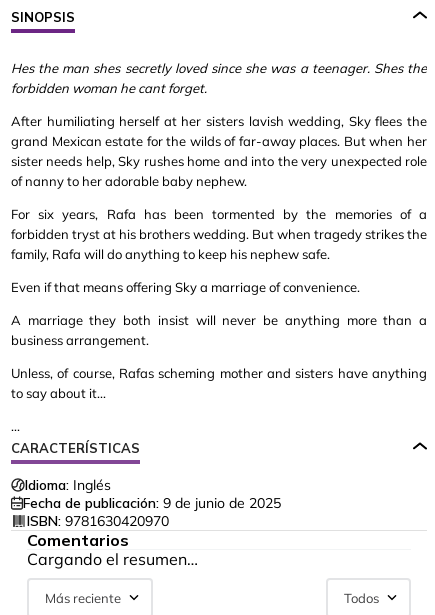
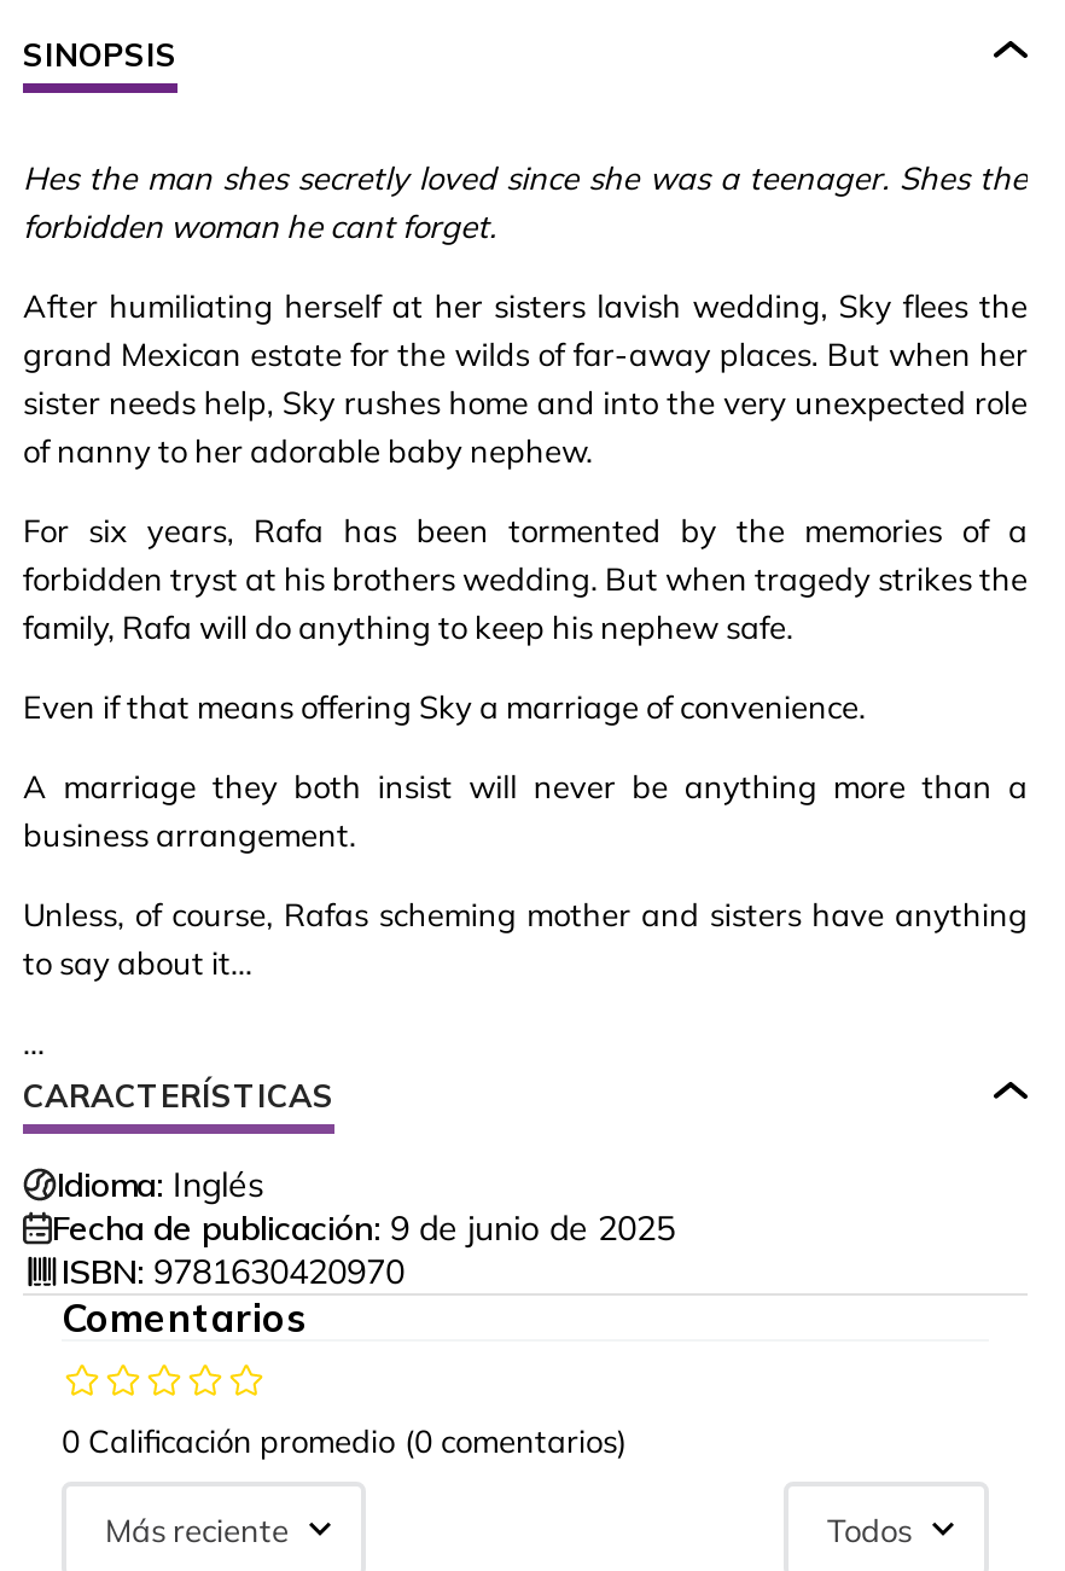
- Cargando el resumen…
+ 0 Calificación promedio (0 comentarios)
